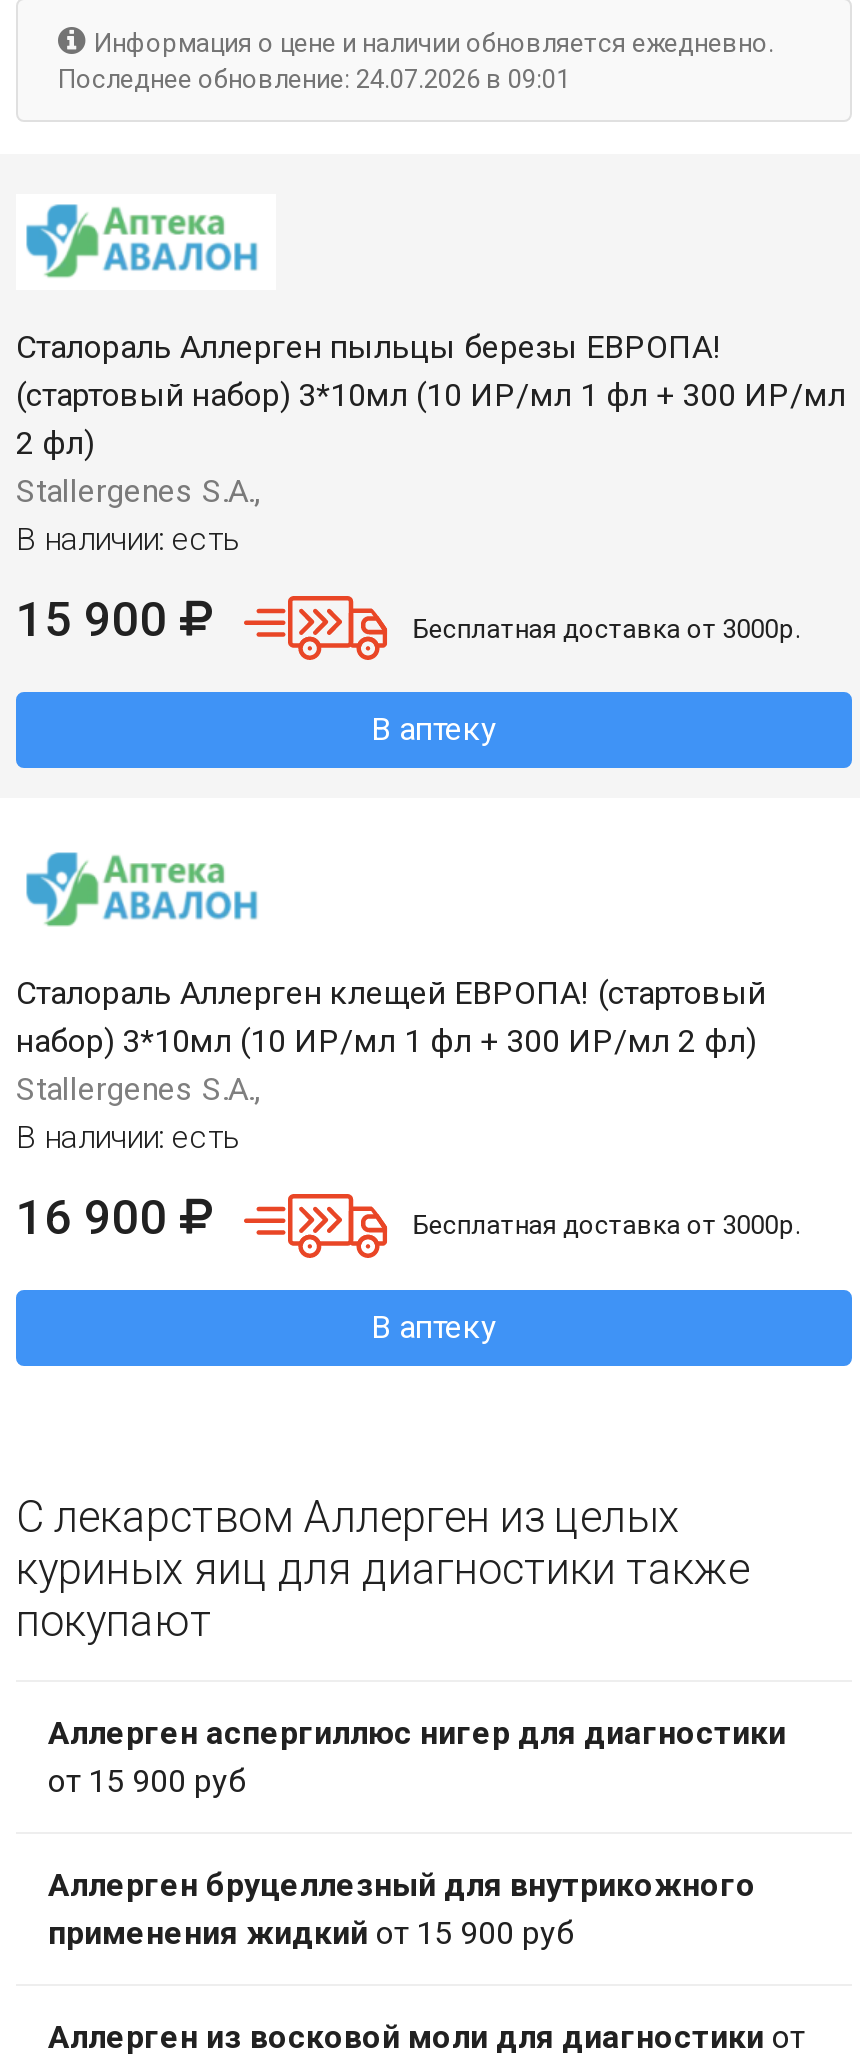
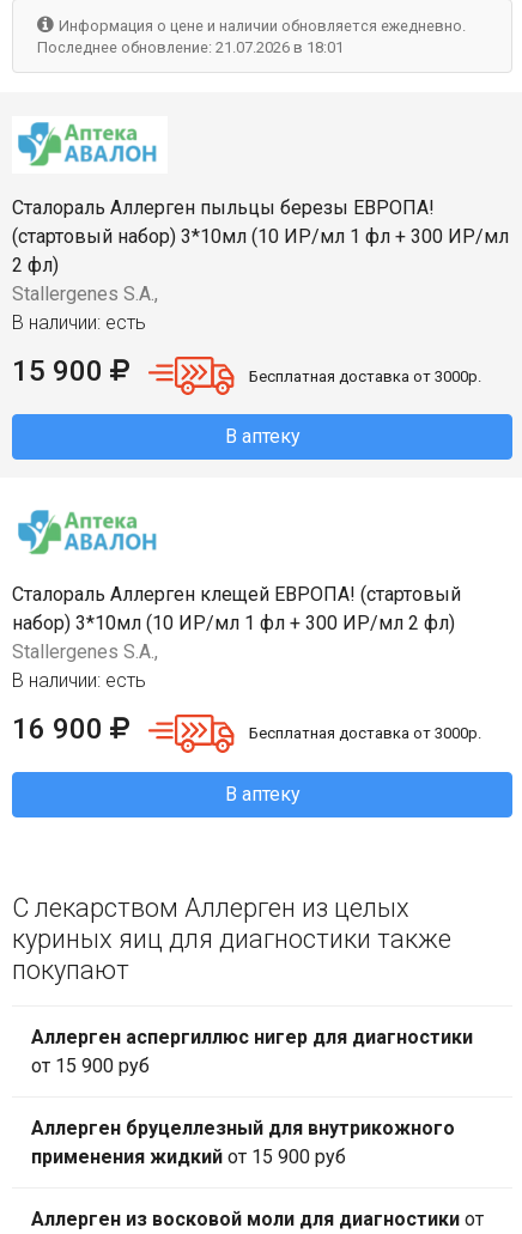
- Последнее обновление: 24.07.2026 в 09:01
+ Последнее обновление: 21.07.2026 в 18:01
